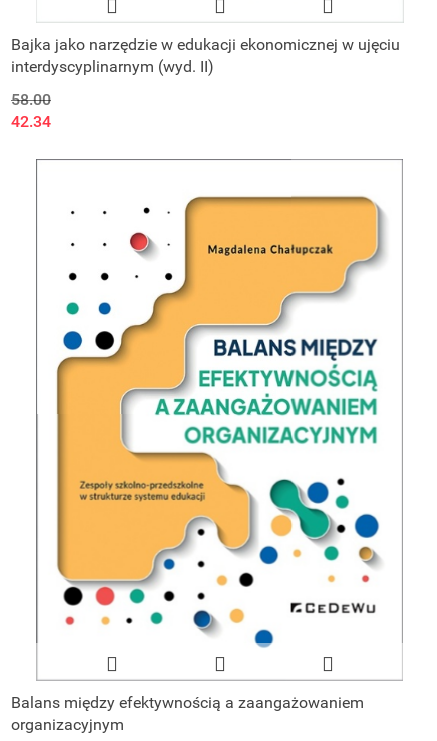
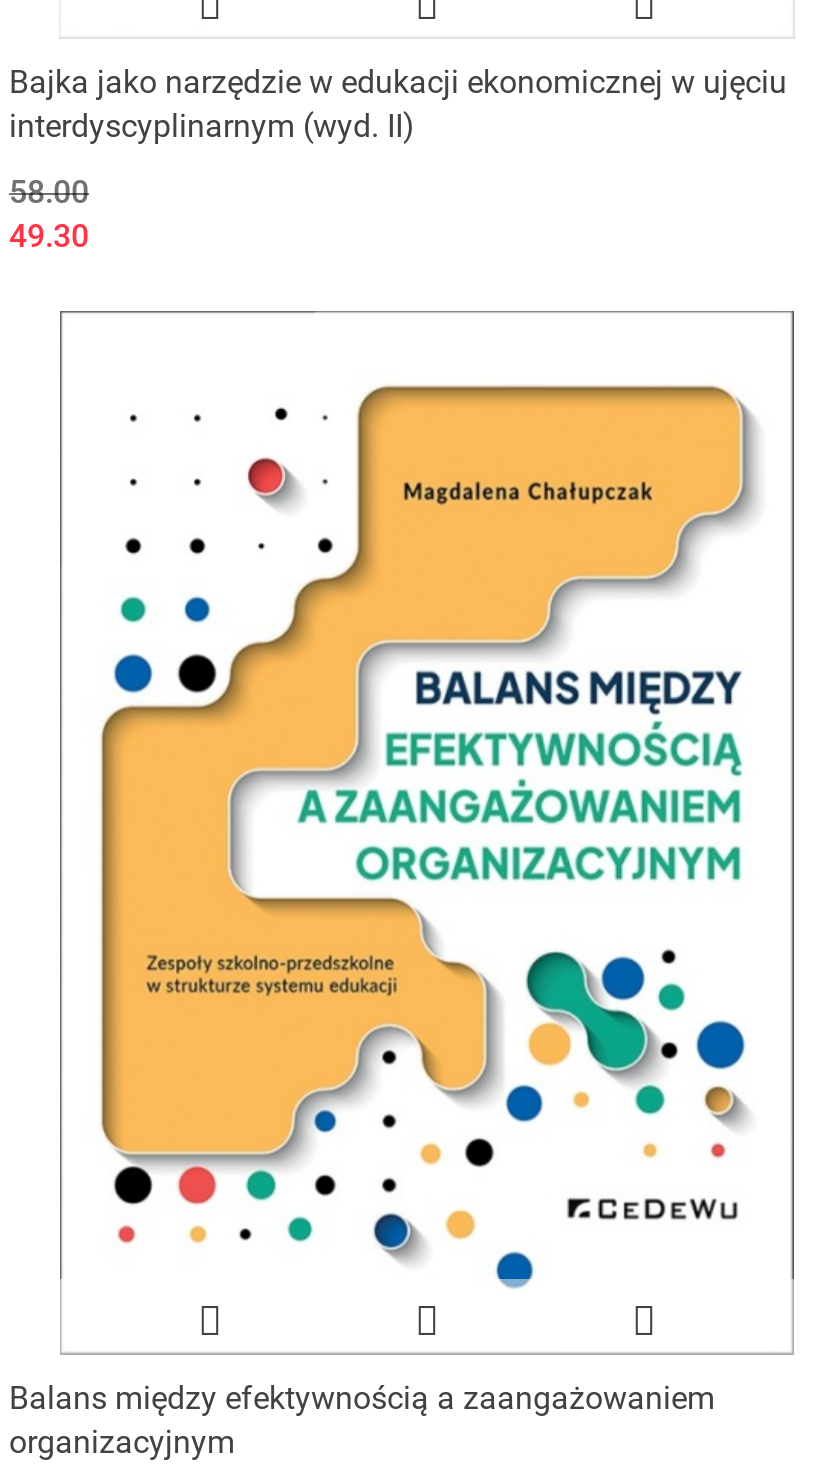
- 42.34
+ 49.30
